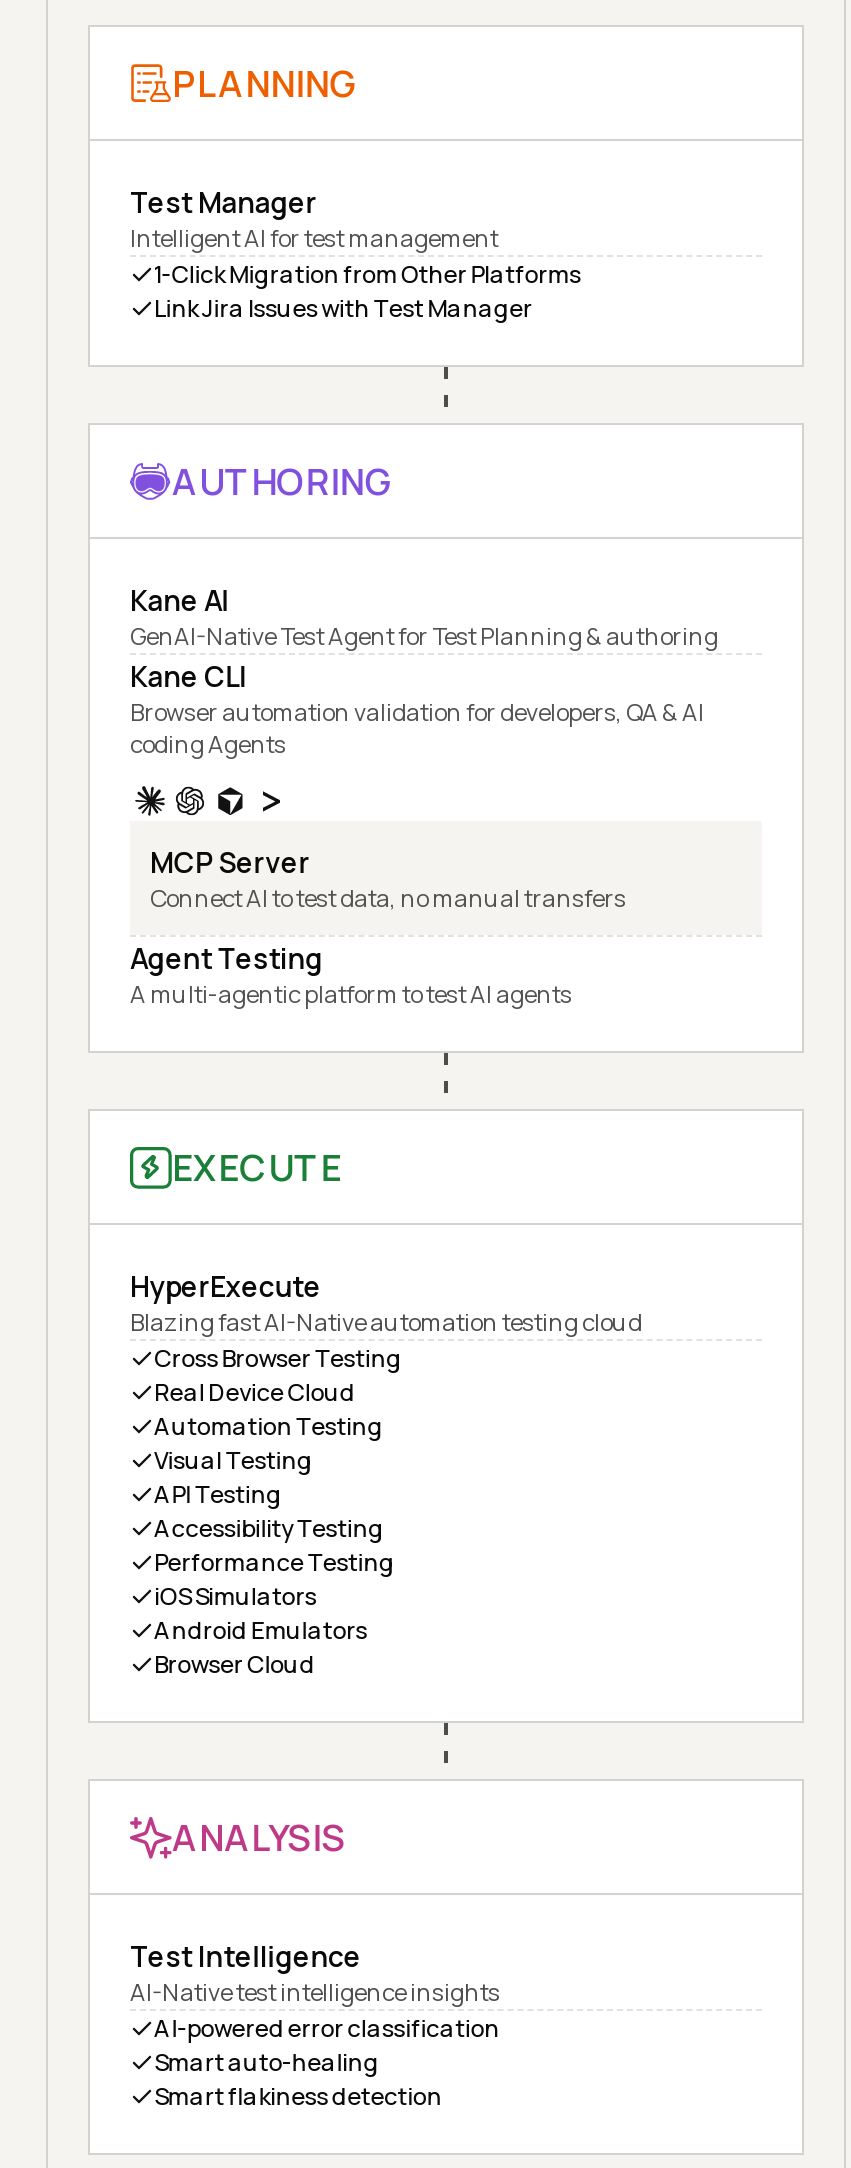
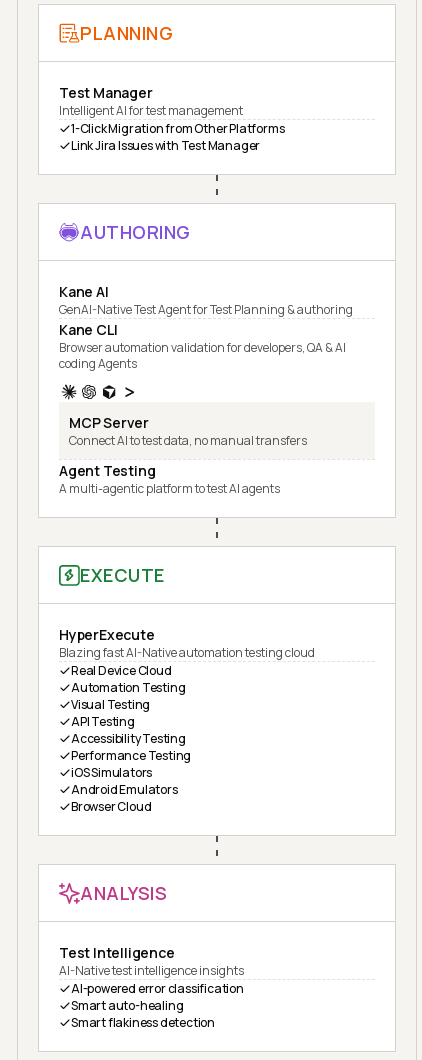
- Cross Browser Testing
